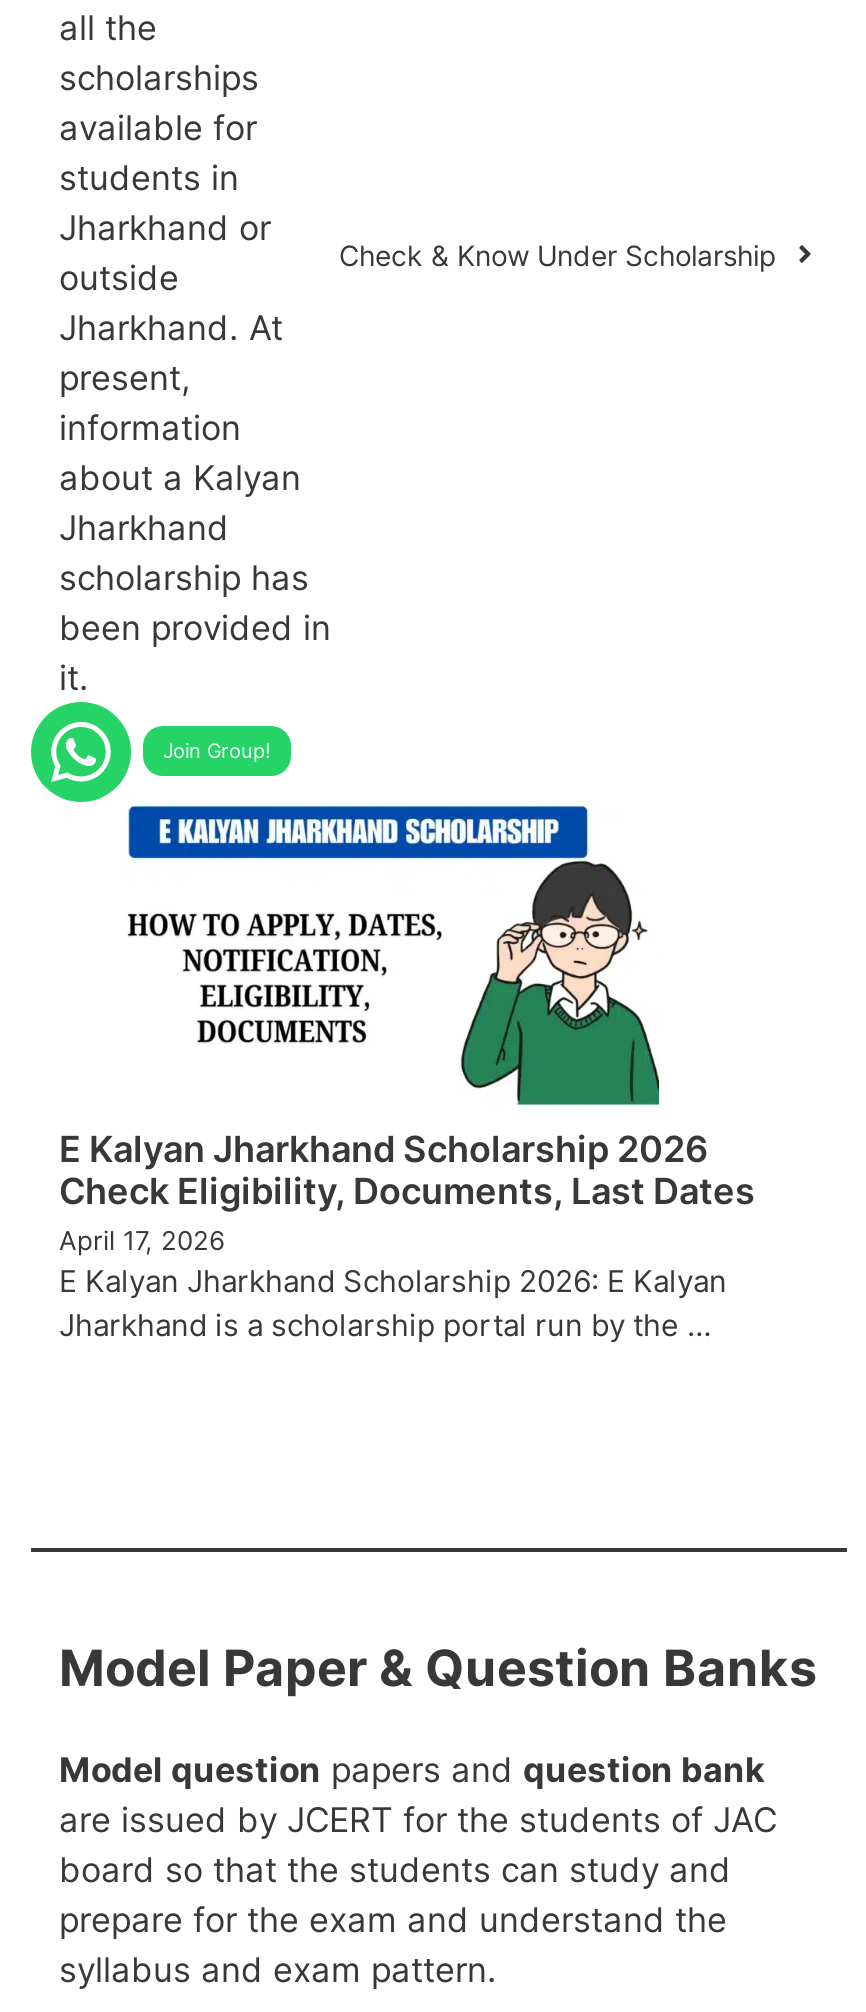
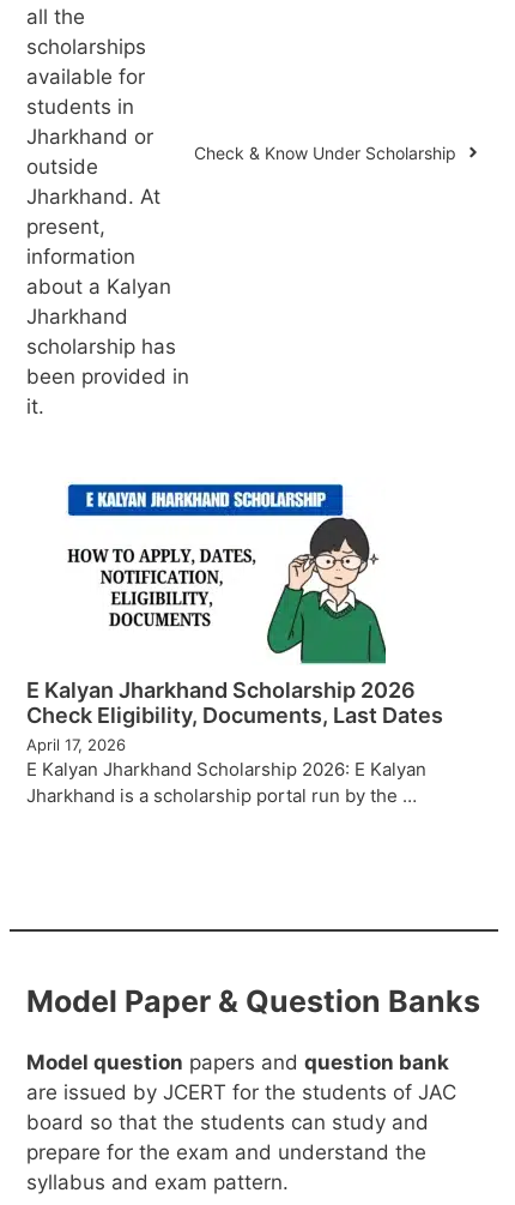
- [image]
